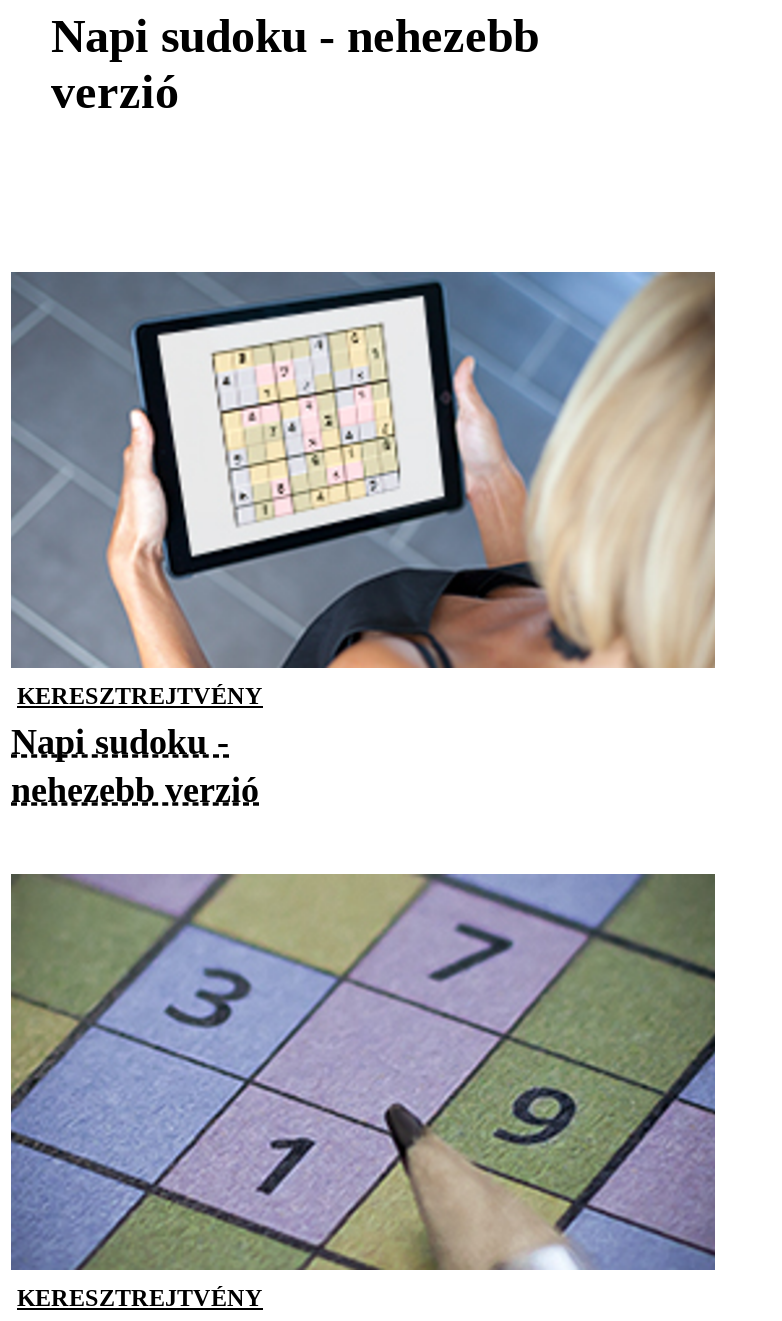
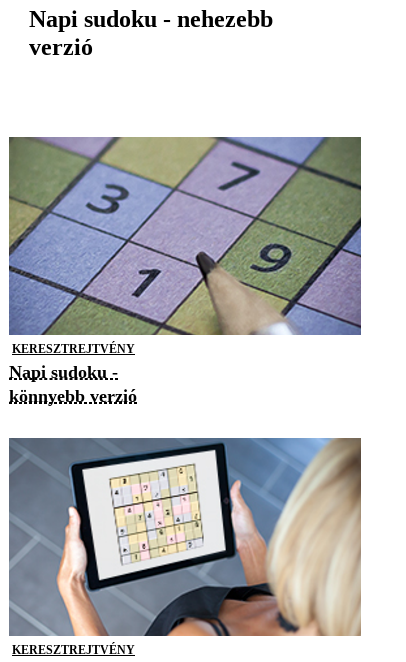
moved down: [image]

- nehezebb verzió
+ könnyebb verzió

moved up: [image]
